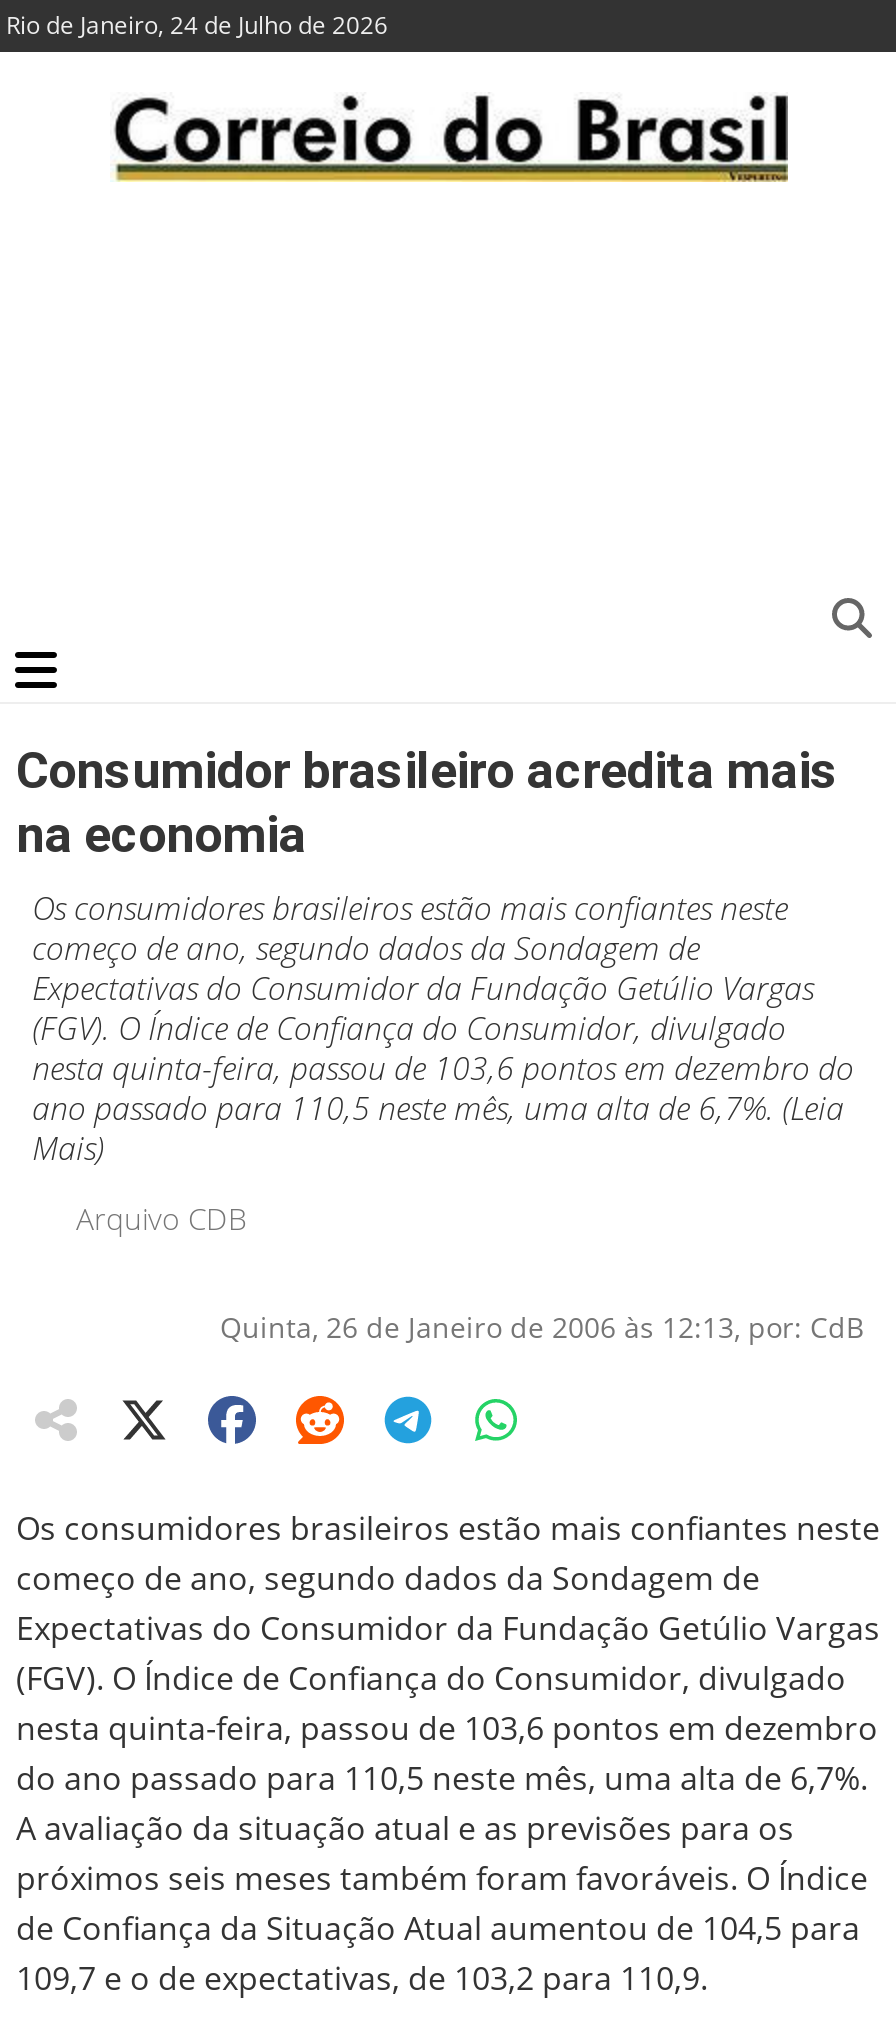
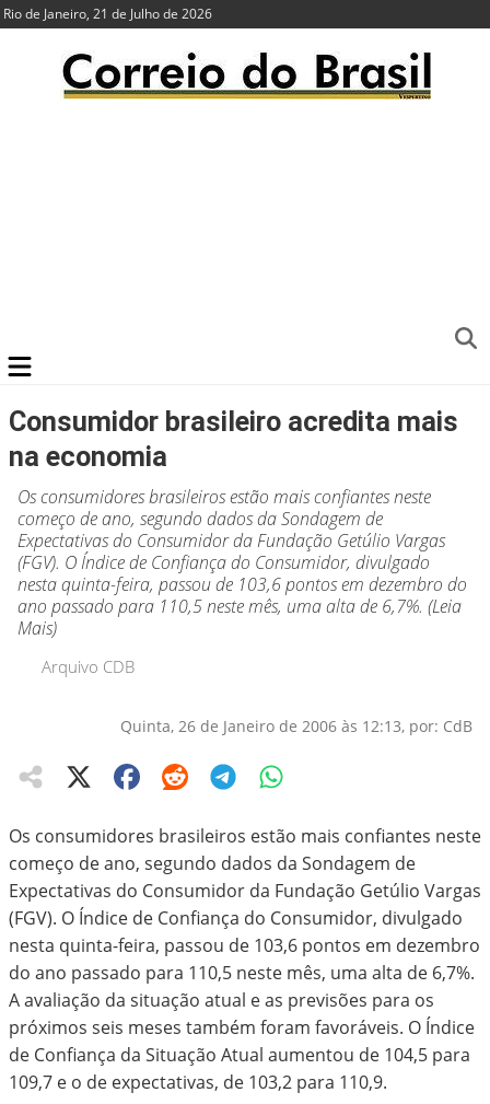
- Rio de Janeiro, 24 de Julho de 2026
+ Rio de Janeiro, 21 de Julho de 2026
